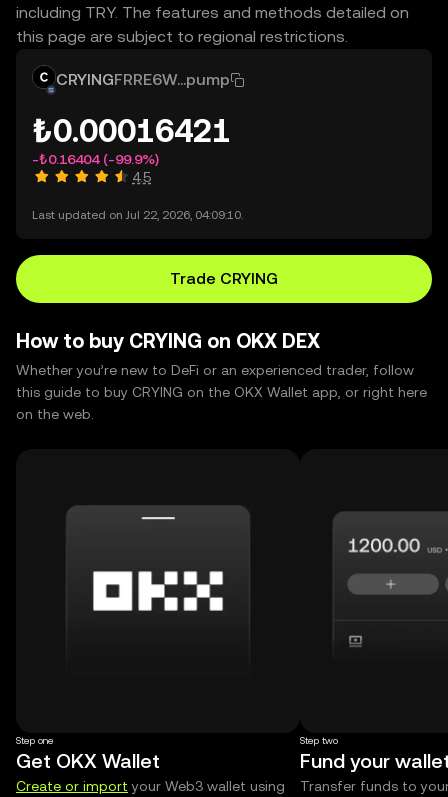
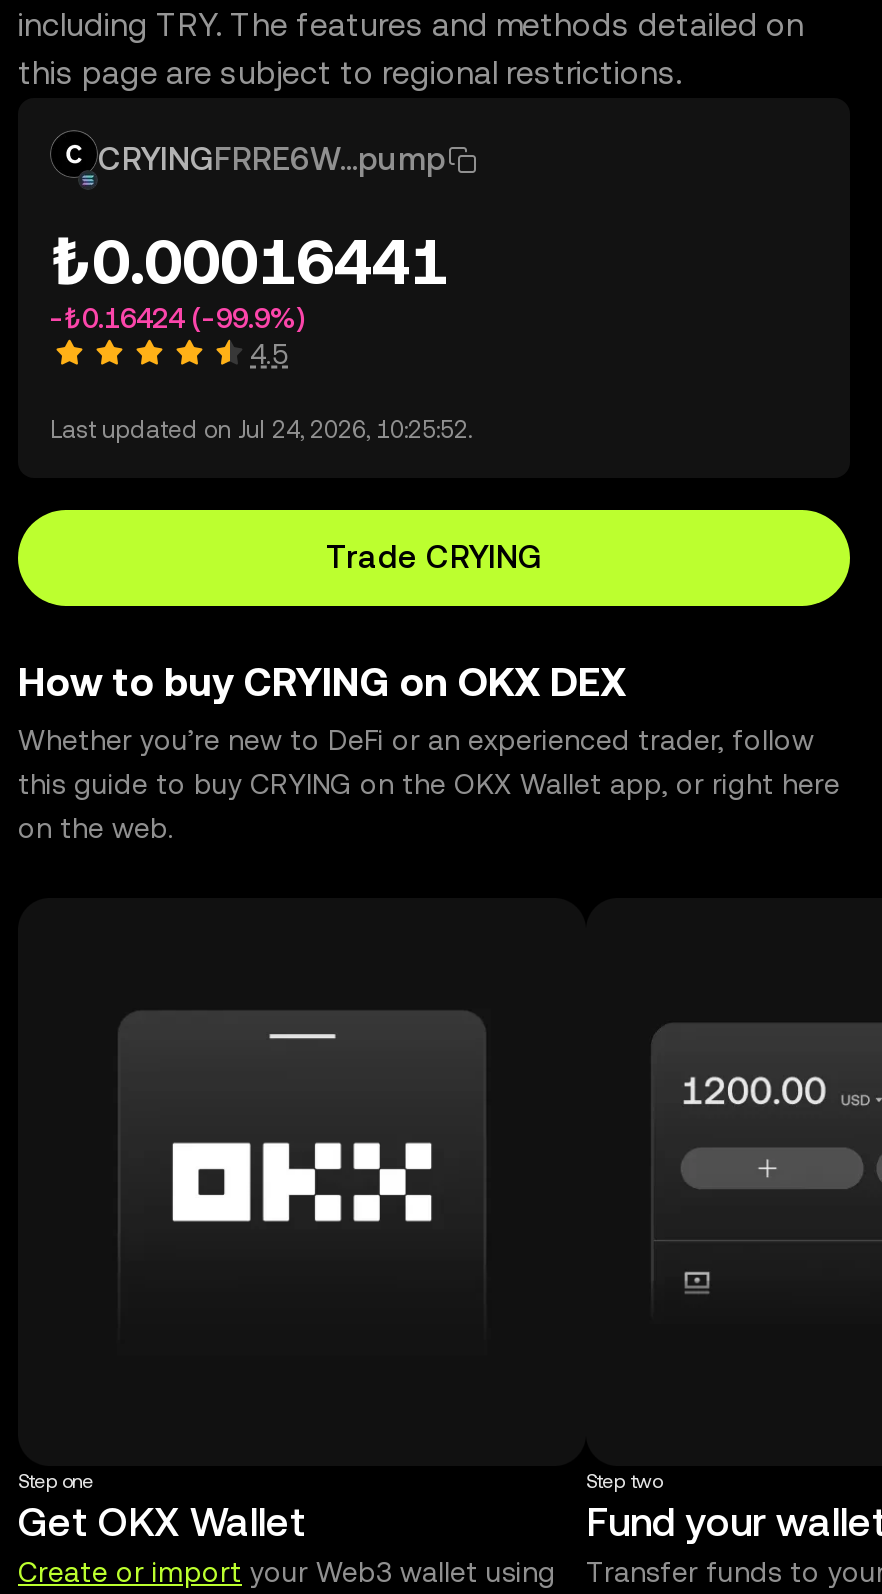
- ₺0.00016421
+ ₺0.00016441

- -₺0.16404 (-99.9%)
+ -₺0.16424 (-99.9%)

- Last updated on Jul 22, 2026, 04:09:10.
+ Last updated on Jul 24, 2026, 10:25:52.
